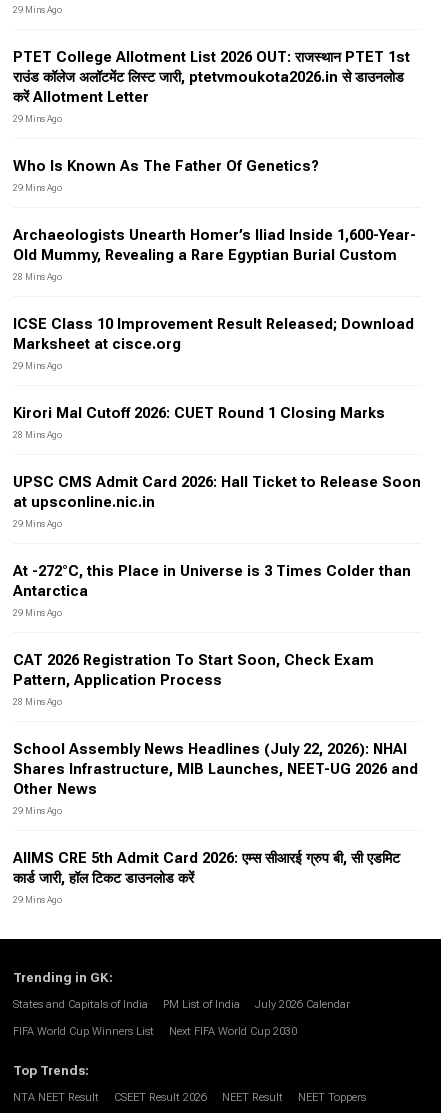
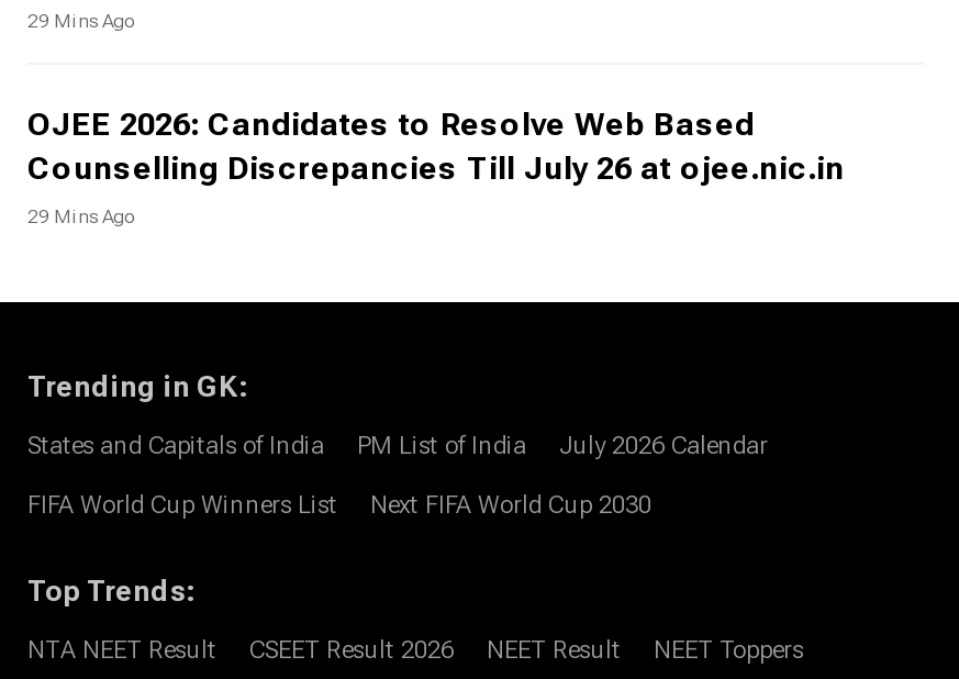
- PTET College Allotment List 2026 OUT: राजस्थान PTET 1st
- राउंड कॉलेज अलॉटमेंट लिस्ट जारी, ptetvmoukota2026.in से डाउनलोड
- करें Allotment Letter
- 29 Mins Ago
- Who Is Known As The Father Of Genetics?
- 29 Mins Ago
- Archaeologists Unearth Homer’s Iliad Inside 1,600-Year-
- Old Mummy, Revealing a Rare Egyptian Burial Custom
- 28 Mins Ago
- ICSE Class 10 Improvement Result Released; Download
- Marksheet at cisce.org
- 29 Mins Ago
- Kirori Mal Cutoff 2026: CUET Round 1 Closing Marks
- 28 Mins Ago
- UPSC CMS Admit Card 2026: Hall Ticket to Release Soon
- at upsconline.nic.in
- 29 Mins Ago
- At -272°C, this Place in Universe is 3 Times Colder than
- Antarctica
- 29 Mins Ago
- CAT 2026 Registration To Start Soon, Check Exam
- Pattern, Application Process
- 28 Mins Ago
- School Assembly News Headlines (July 22, 2026): NHAI
- Shares Infrastructure, MIB Launches, NEET-UG 2026 and
- Other News
- 29 Mins Ago
- AIIMS CRE 5th Admit Card 2026: एम्स सीआरई ग्रुप बी, सी एडमिट
- कार्ड जारी, हॉल टिकट डाउनलोड करें
+ OJEE 2026: Candidates to Resolve Web Based
+ Counselling Discrepancies Till July 26 at ojee.nic.in
